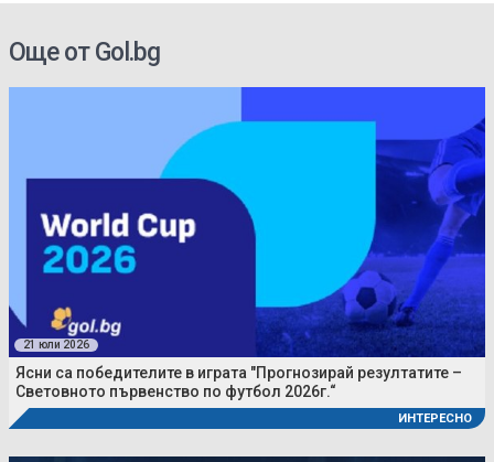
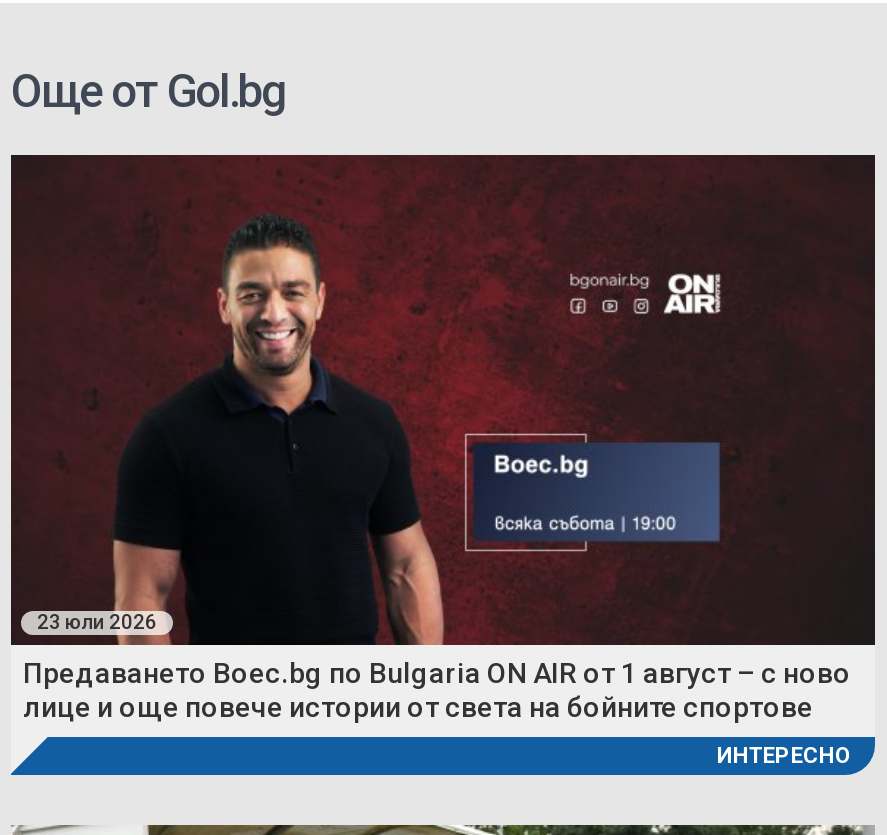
- [image]
- 21 юли 2026
+ [image]
+ 23 юли 2026

- Ясни са победителите в играта "Прогнозирай резултатите –
- Световното първенство по футбол 2026г.“
+ Предаването Boec.bg по Bulgaria ON AIR от 1 август – с ново
+ лице и още повече истории от света на бойните спортове
